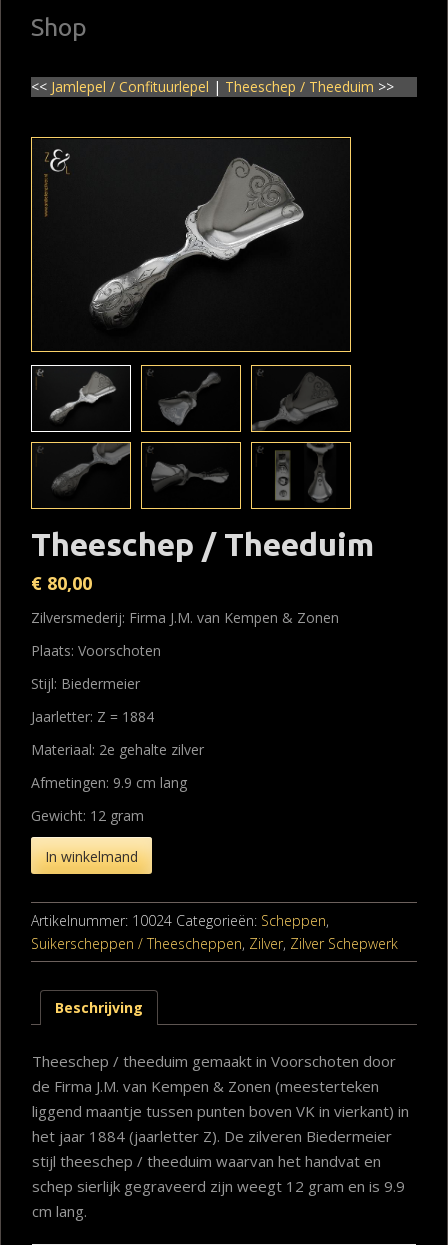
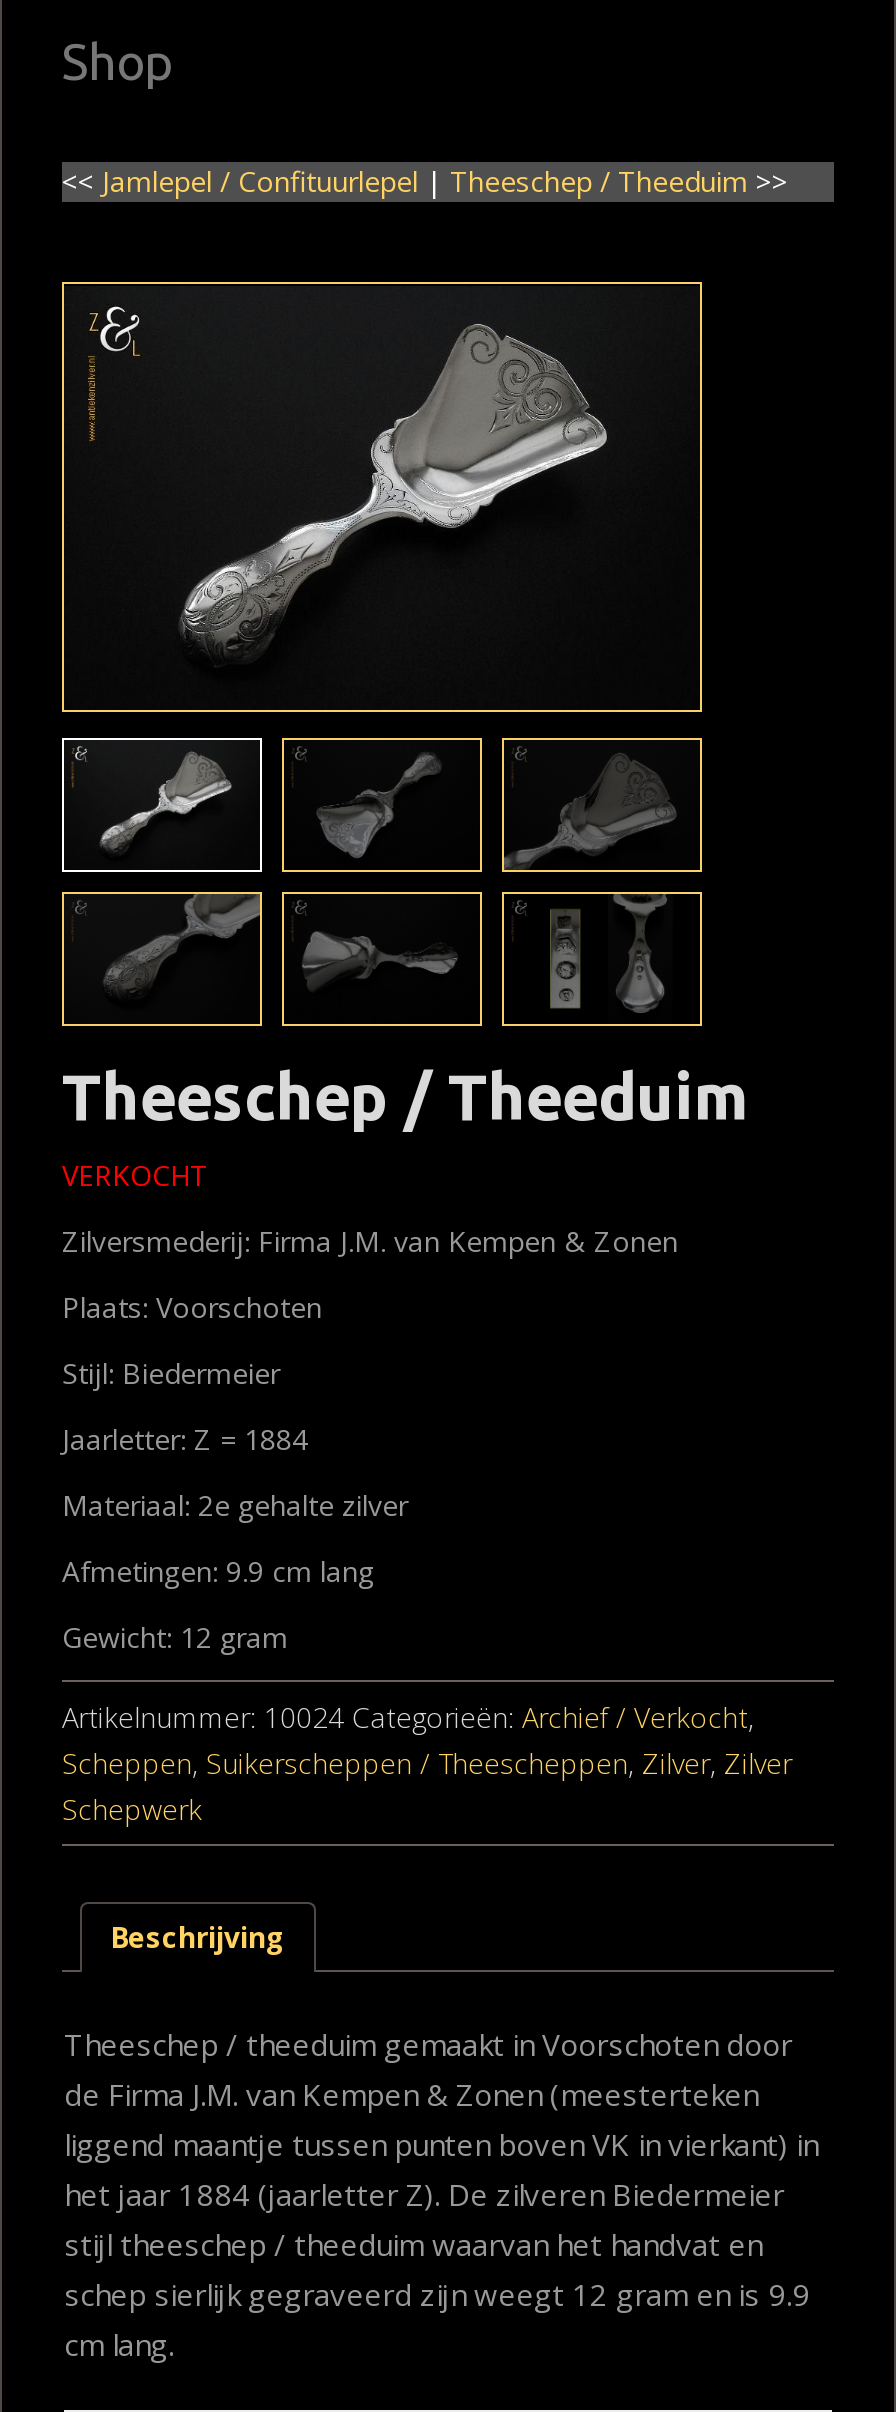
- €80,00
+ VERKOCHT

- In winkelmand
- Artikelnummer: 10024 Categorieën: Scheppen,
- Suikerscheppen / Theescheppen, Zilver, Zilver Schepwerk
+ Artikelnummer: 10024 Categorieën: Archief / Verkocht,
+ Scheppen, Suikerscheppen / Theescheppen, Zilver, Zilver
+ Schepwerk
